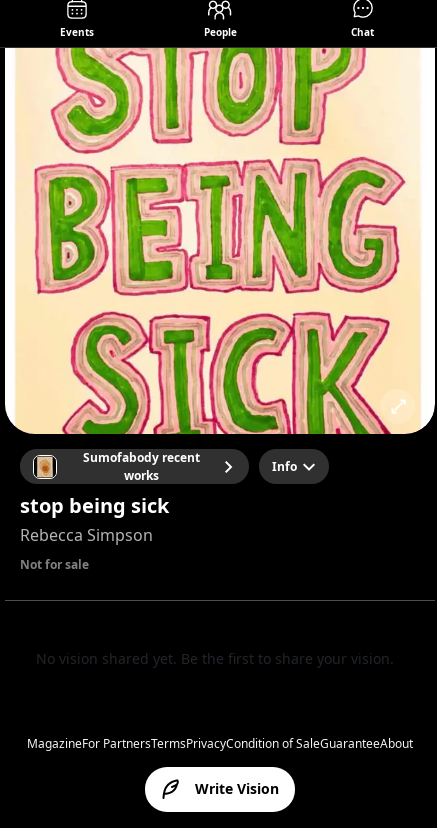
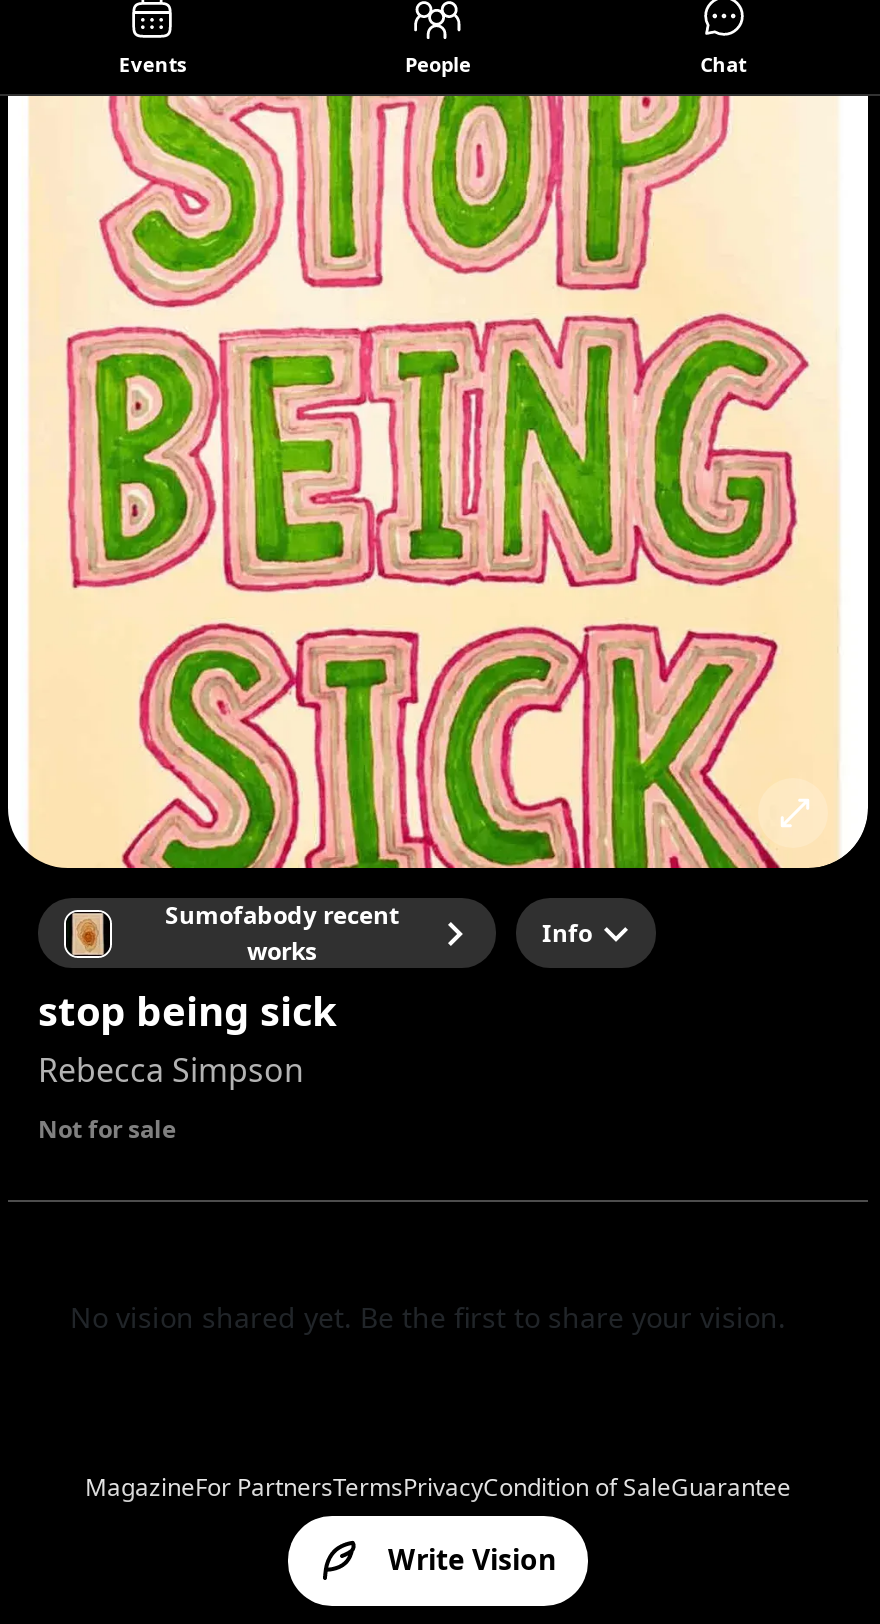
- MagazineFor PartnersTermsPrivacyCondition of SaleGuaranteeAbout
+ MagazineFor PartnersTermsPrivacyCondition of SaleGuarantee
